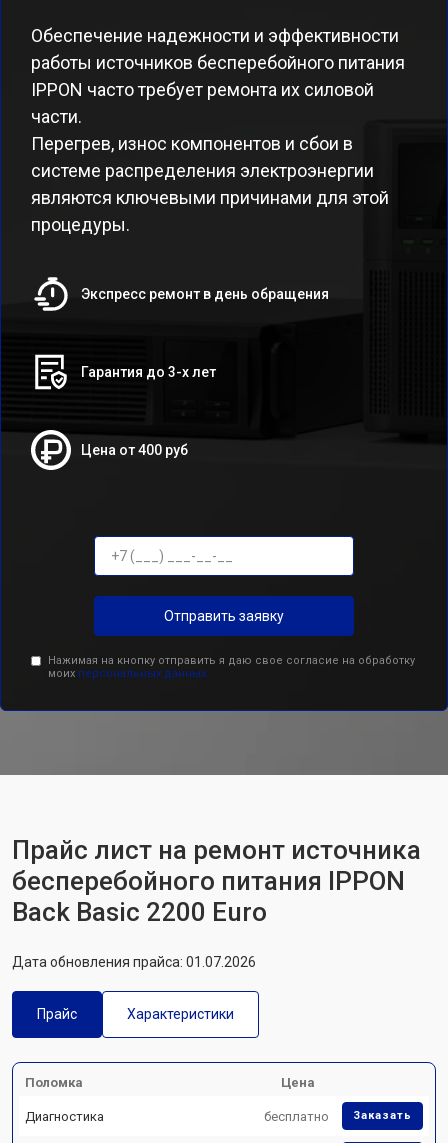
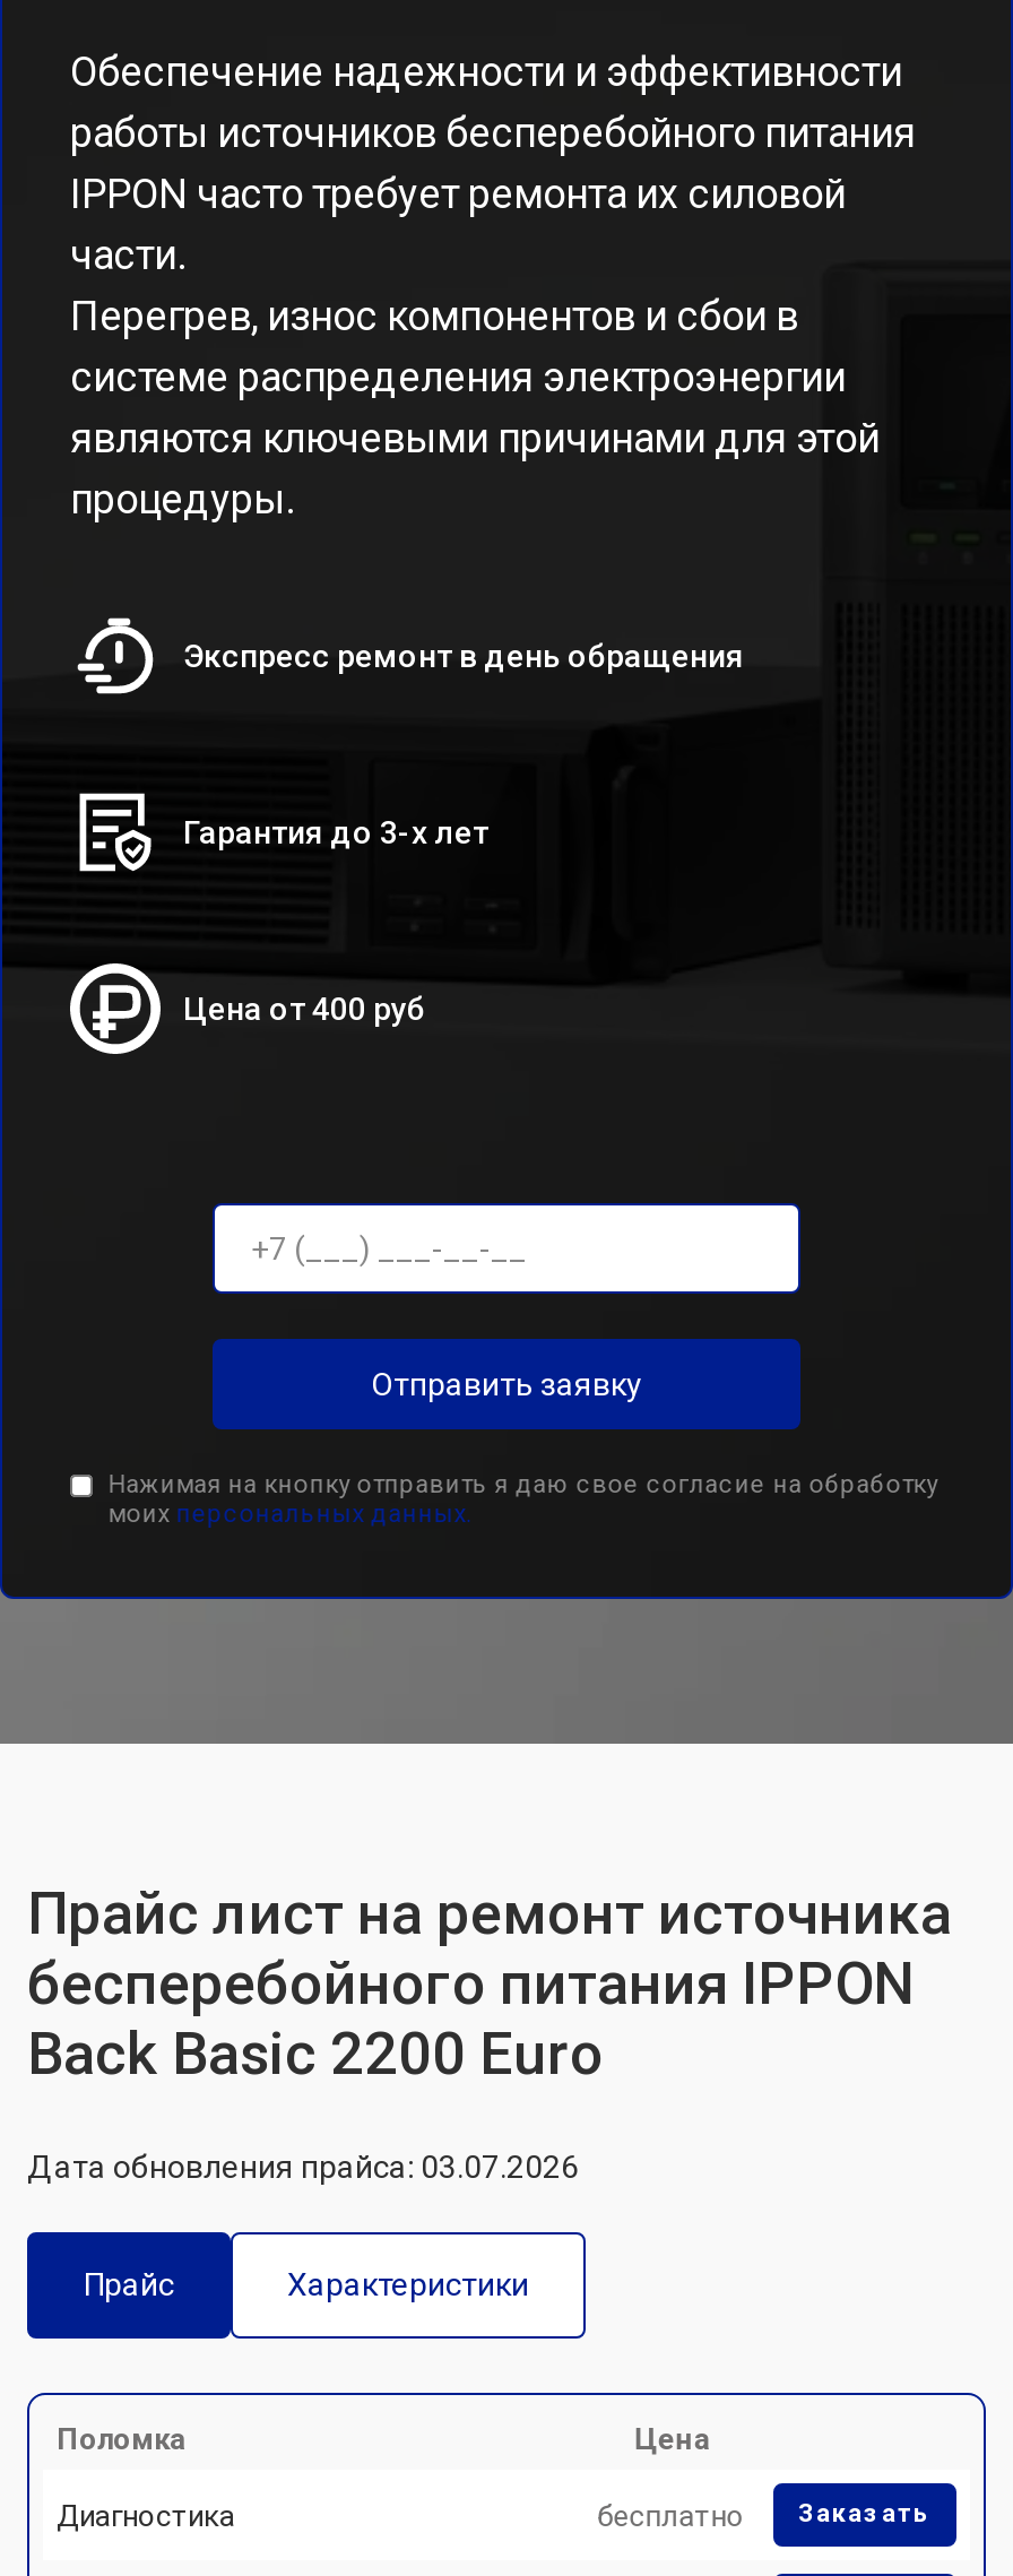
- Дата обновления прайса: 01.07.2026
+ Дата обновления прайса: 03.07.2026
